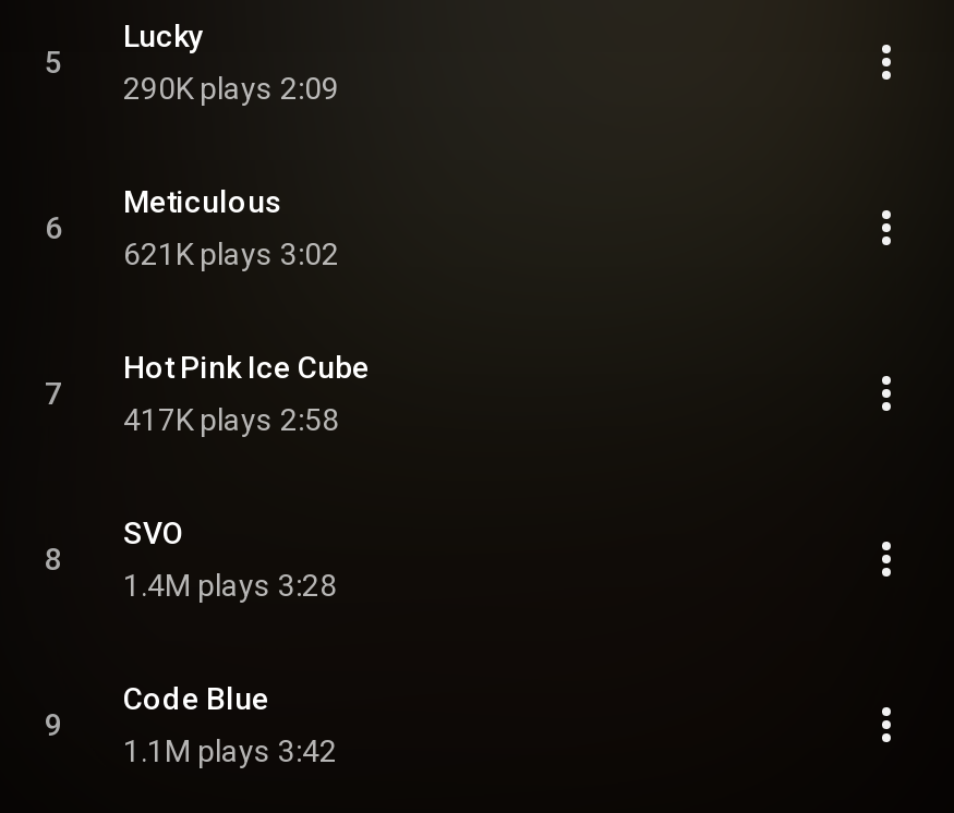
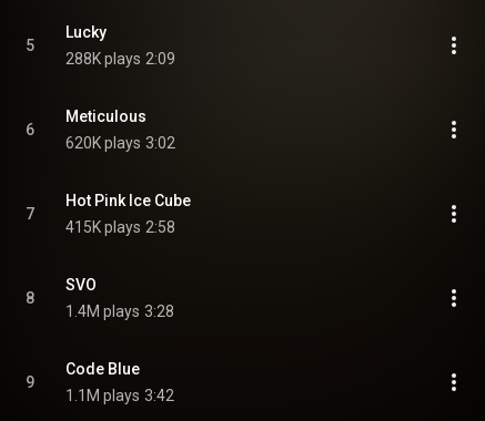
- 290K plays 2:09
+ 288K plays 2:09

- 621K plays 3:02
+ 620K plays 3:02

- 417K plays 2:58
+ 415K plays 2:58
